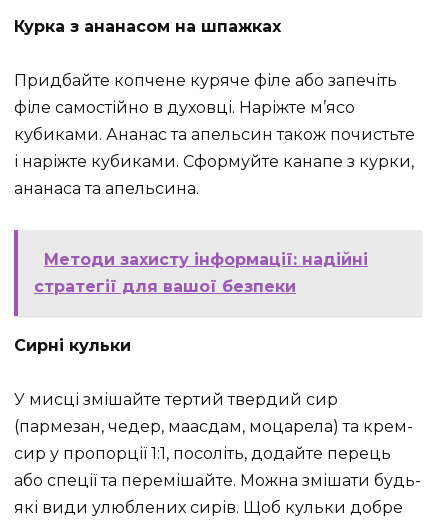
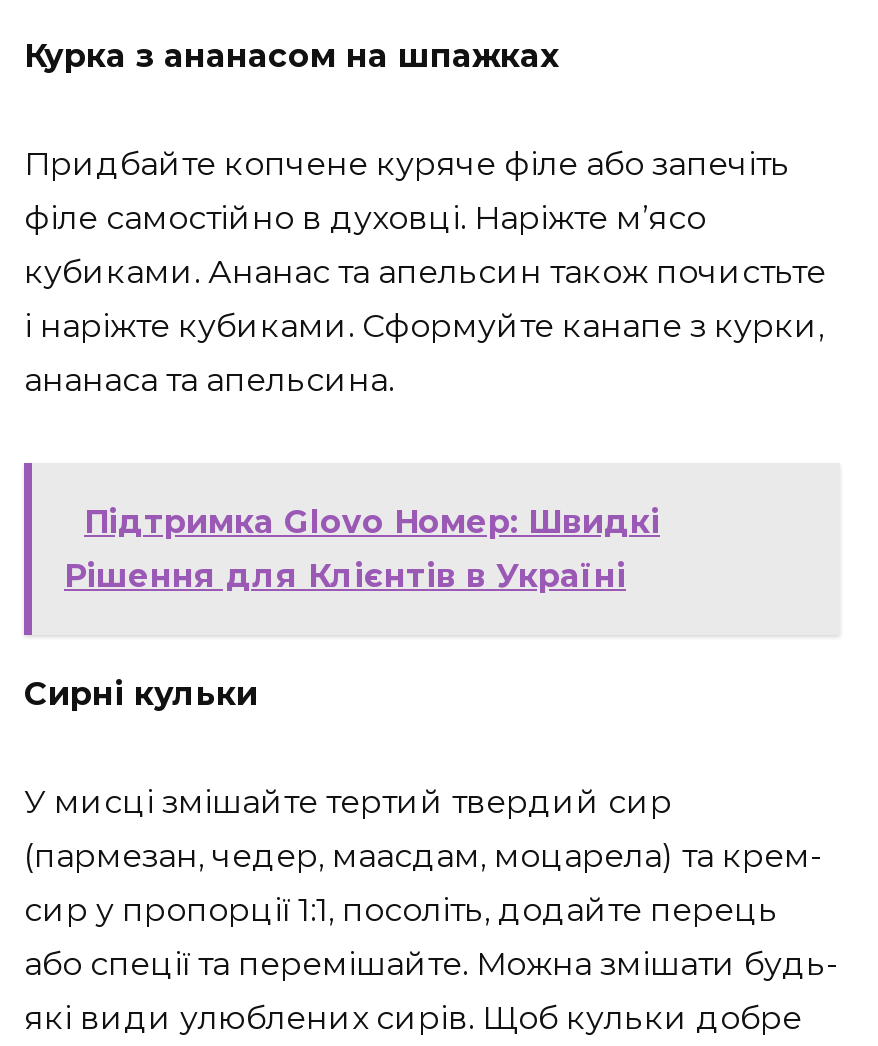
- Методи захисту інформації: надійні
- стратегії для вашої безпеки
+ Підтримка Glovo Номер: Швидкі
+ Рішення для Клієнтів в Україні
